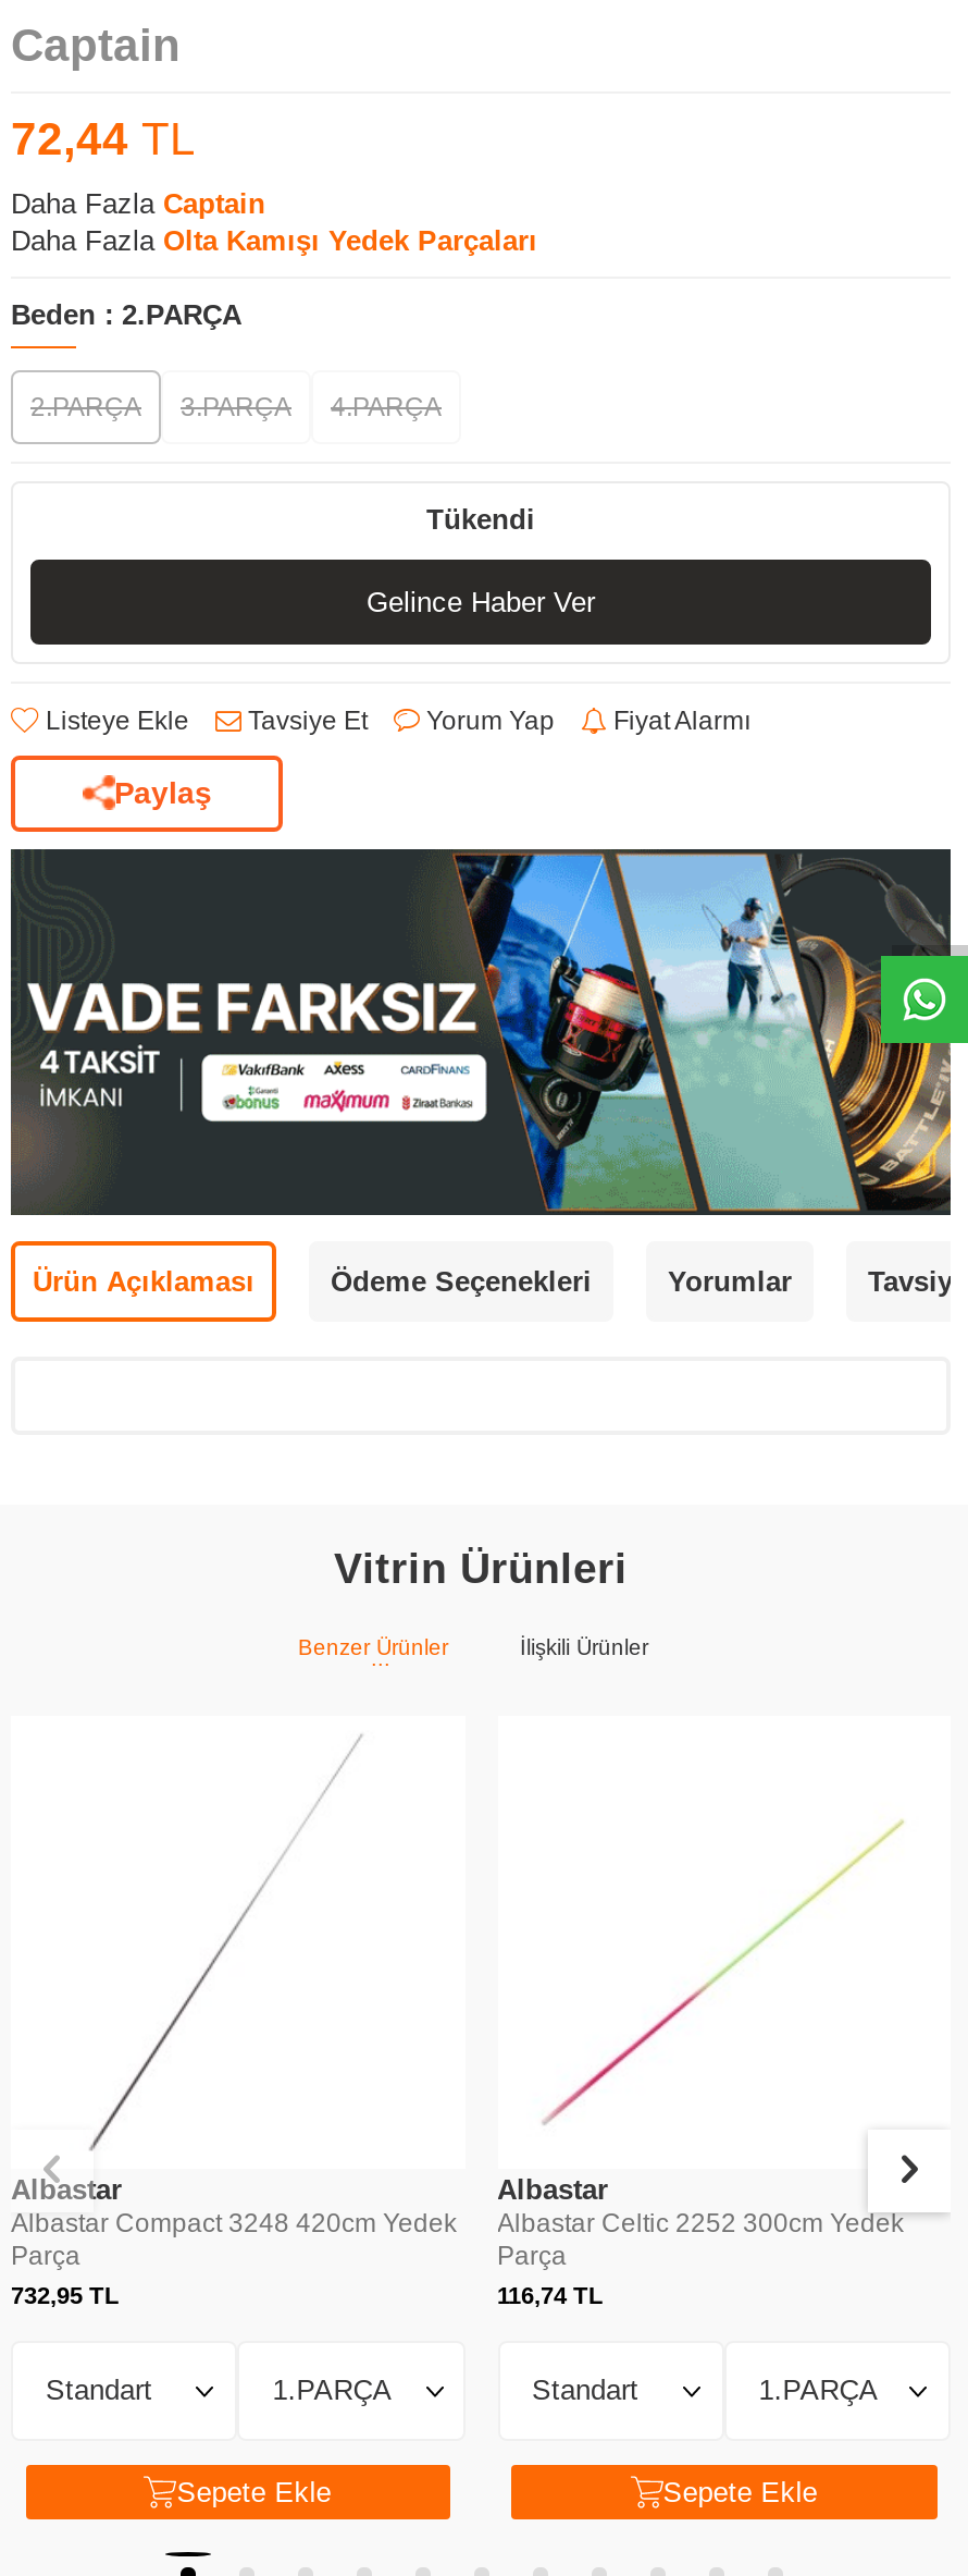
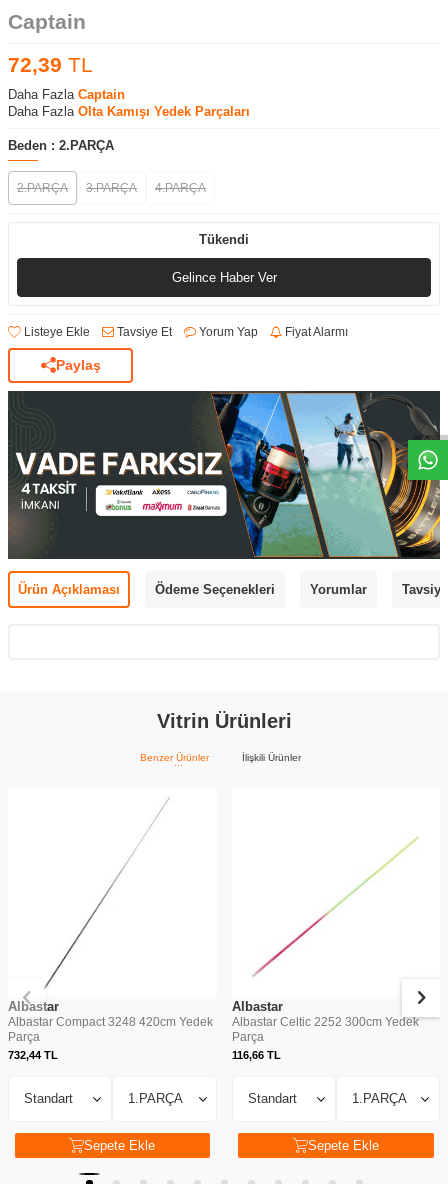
- 72,44 TL
+ 72,39 TL

- 732,95 TL
+ 732,44 TL

- 116,74 TL
+ 116,66 TL
